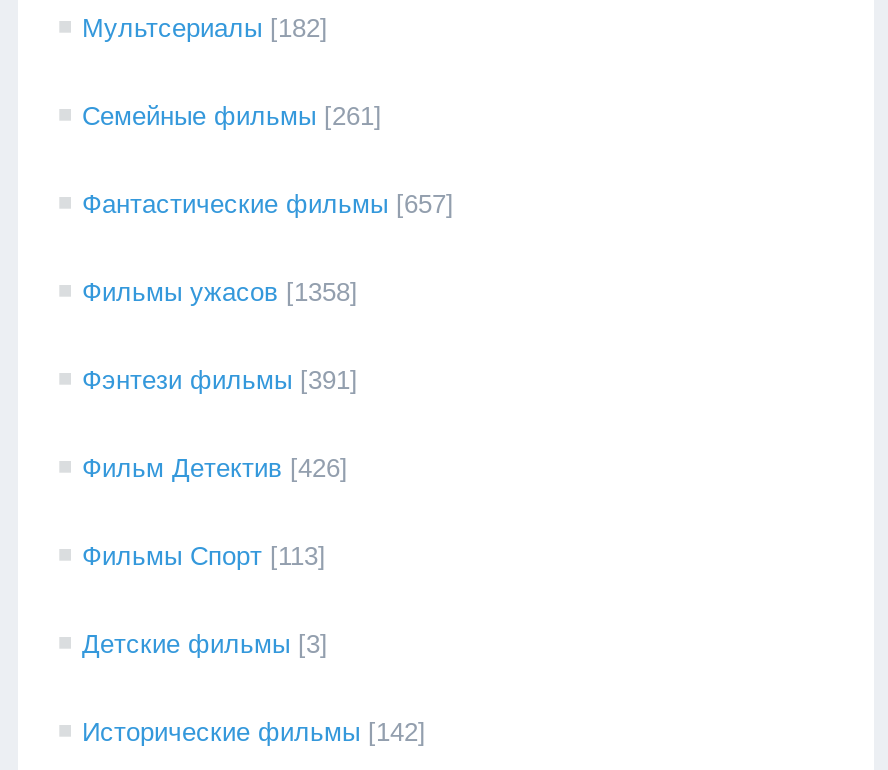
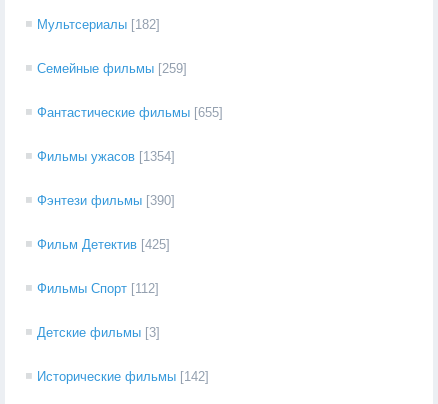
- Семейные фильмы [261]
+ Семейные фильмы [259]

- Фантастические фильмы [657]
+ Фантастические фильмы [655]

- Фильмы ужасов [1358]
+ Фильмы ужасов [1354]

- Фэнтези фильмы [391]
+ Фэнтези фильмы [390]

- Фильм Детектив [426]
+ Фильм Детектив [425]

- Фильмы Спорт [113]
+ Фильмы Спорт [112]
